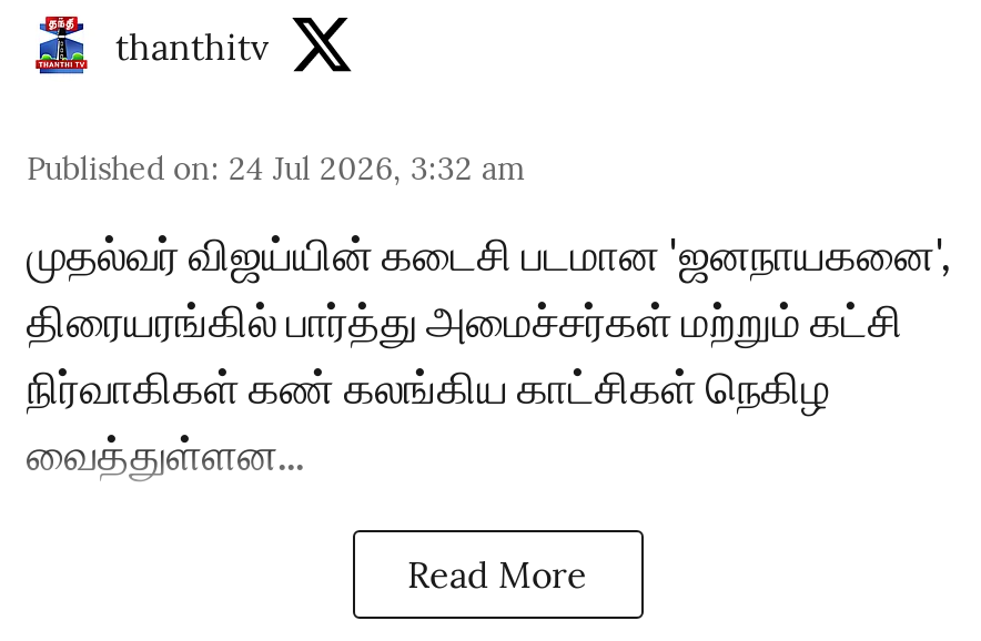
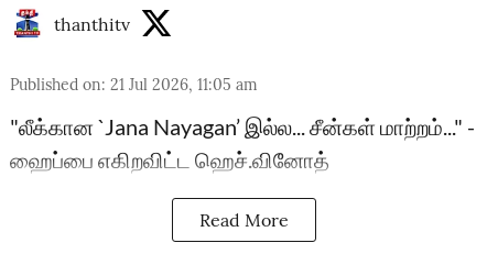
- Published on: 24 Jul 2026, 3:32 am
+ Published on: 21 Jul 2026, 11:05 am

- முதல்வர் விஜய்யின் கடைசி படமான 'ஜனநாயகனை',
- திரையரங்கில் பார்த்து அமைச்சர்கள் மற்றும் கட்சி
- நிர்வாகிகள் கண் கலங்கிய காட்சிகள் நெகிழ
- வைத்துள்ளன...
+ "லீக்கான `Jana Nayagan’ இல்ல... சீன்கள் மாற்றம்..." -
+ ஹைப்பை எகிறவிட்ட ஹெச்.வினோத்
